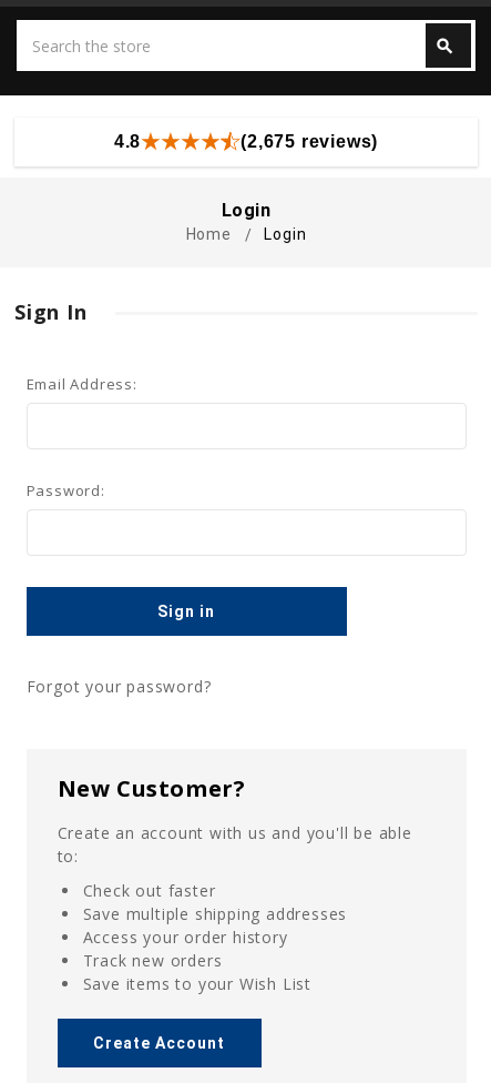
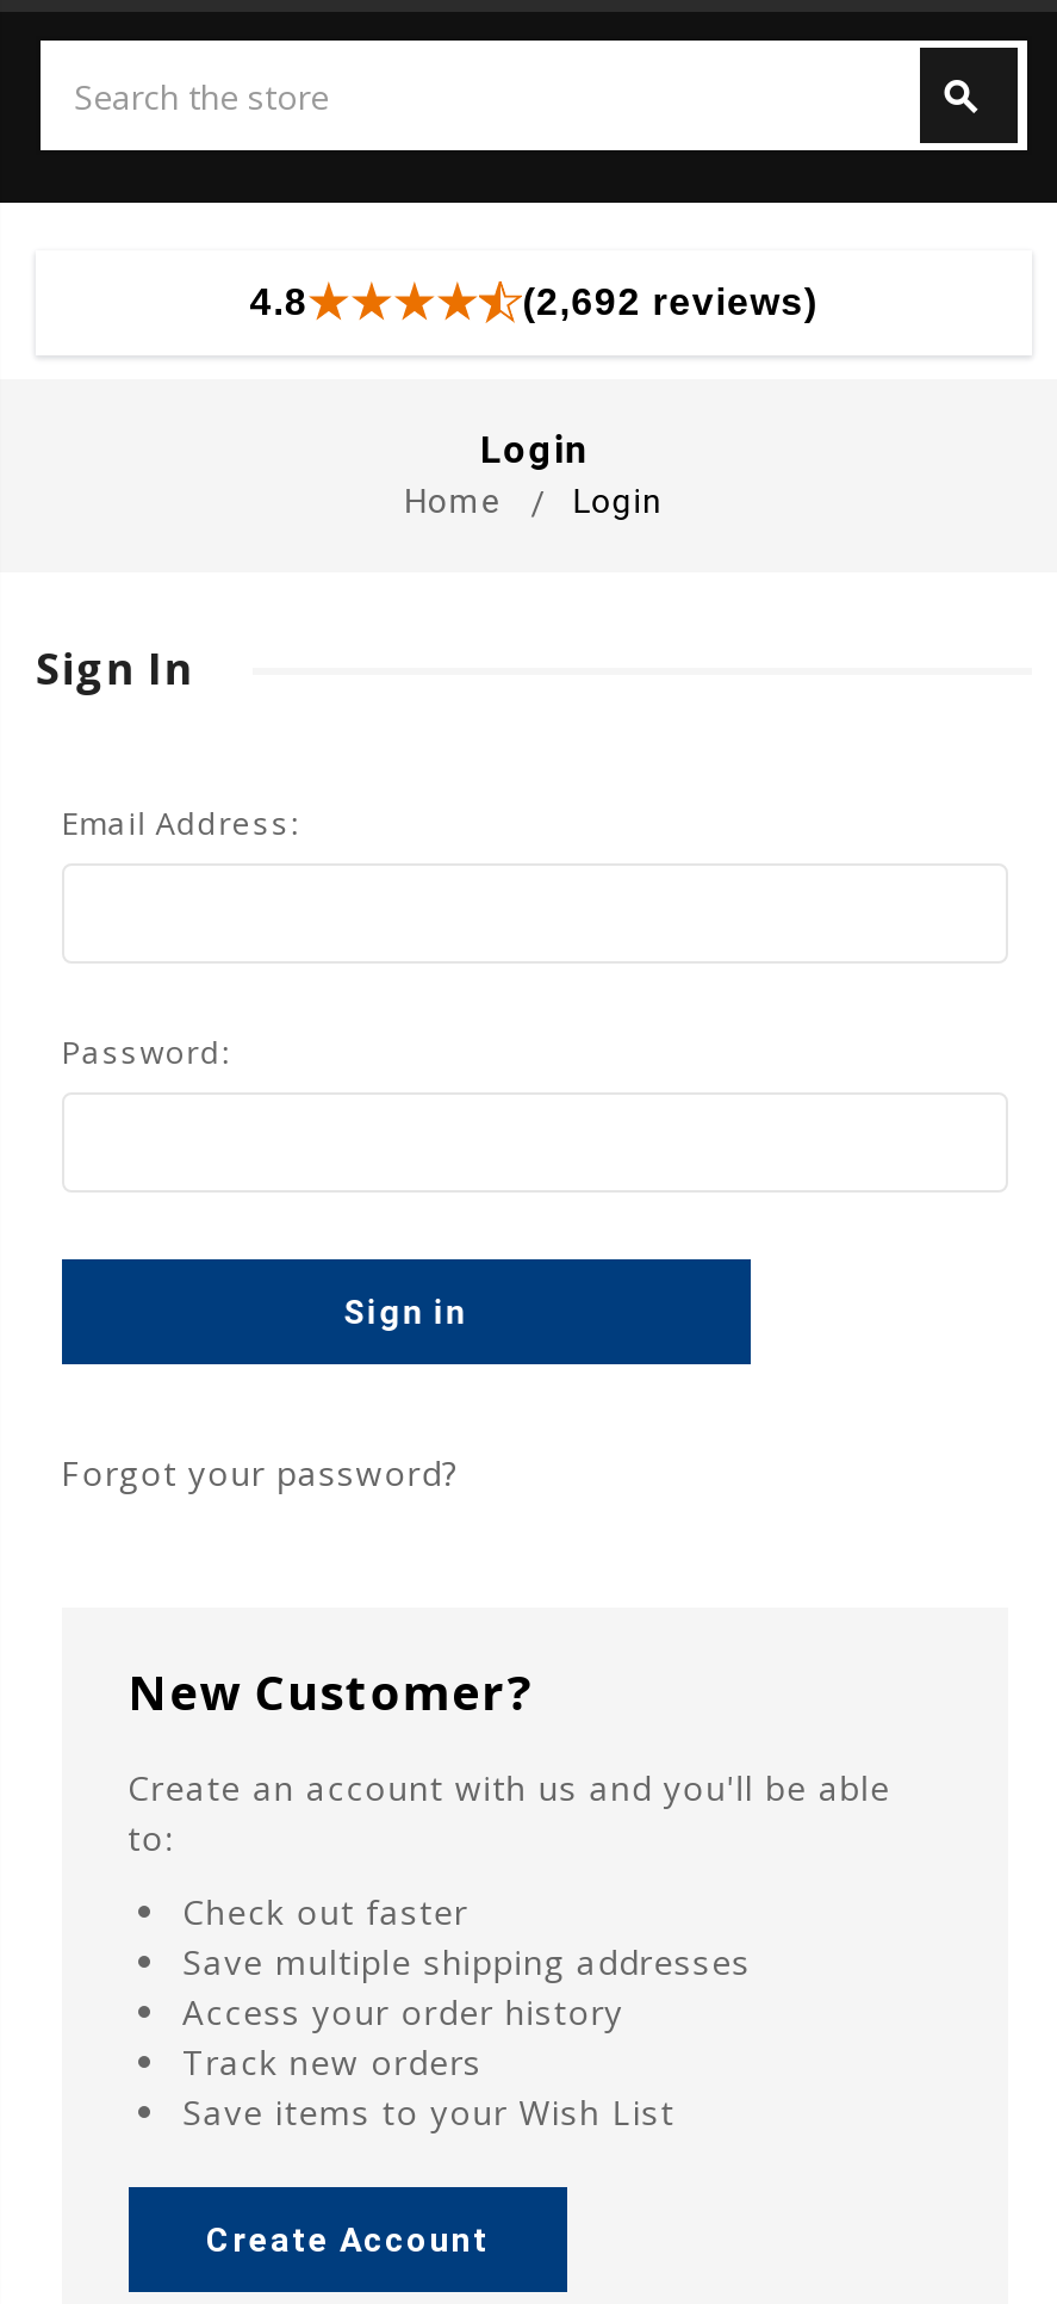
- (2,675 reviews)
+ (2,692 reviews)
